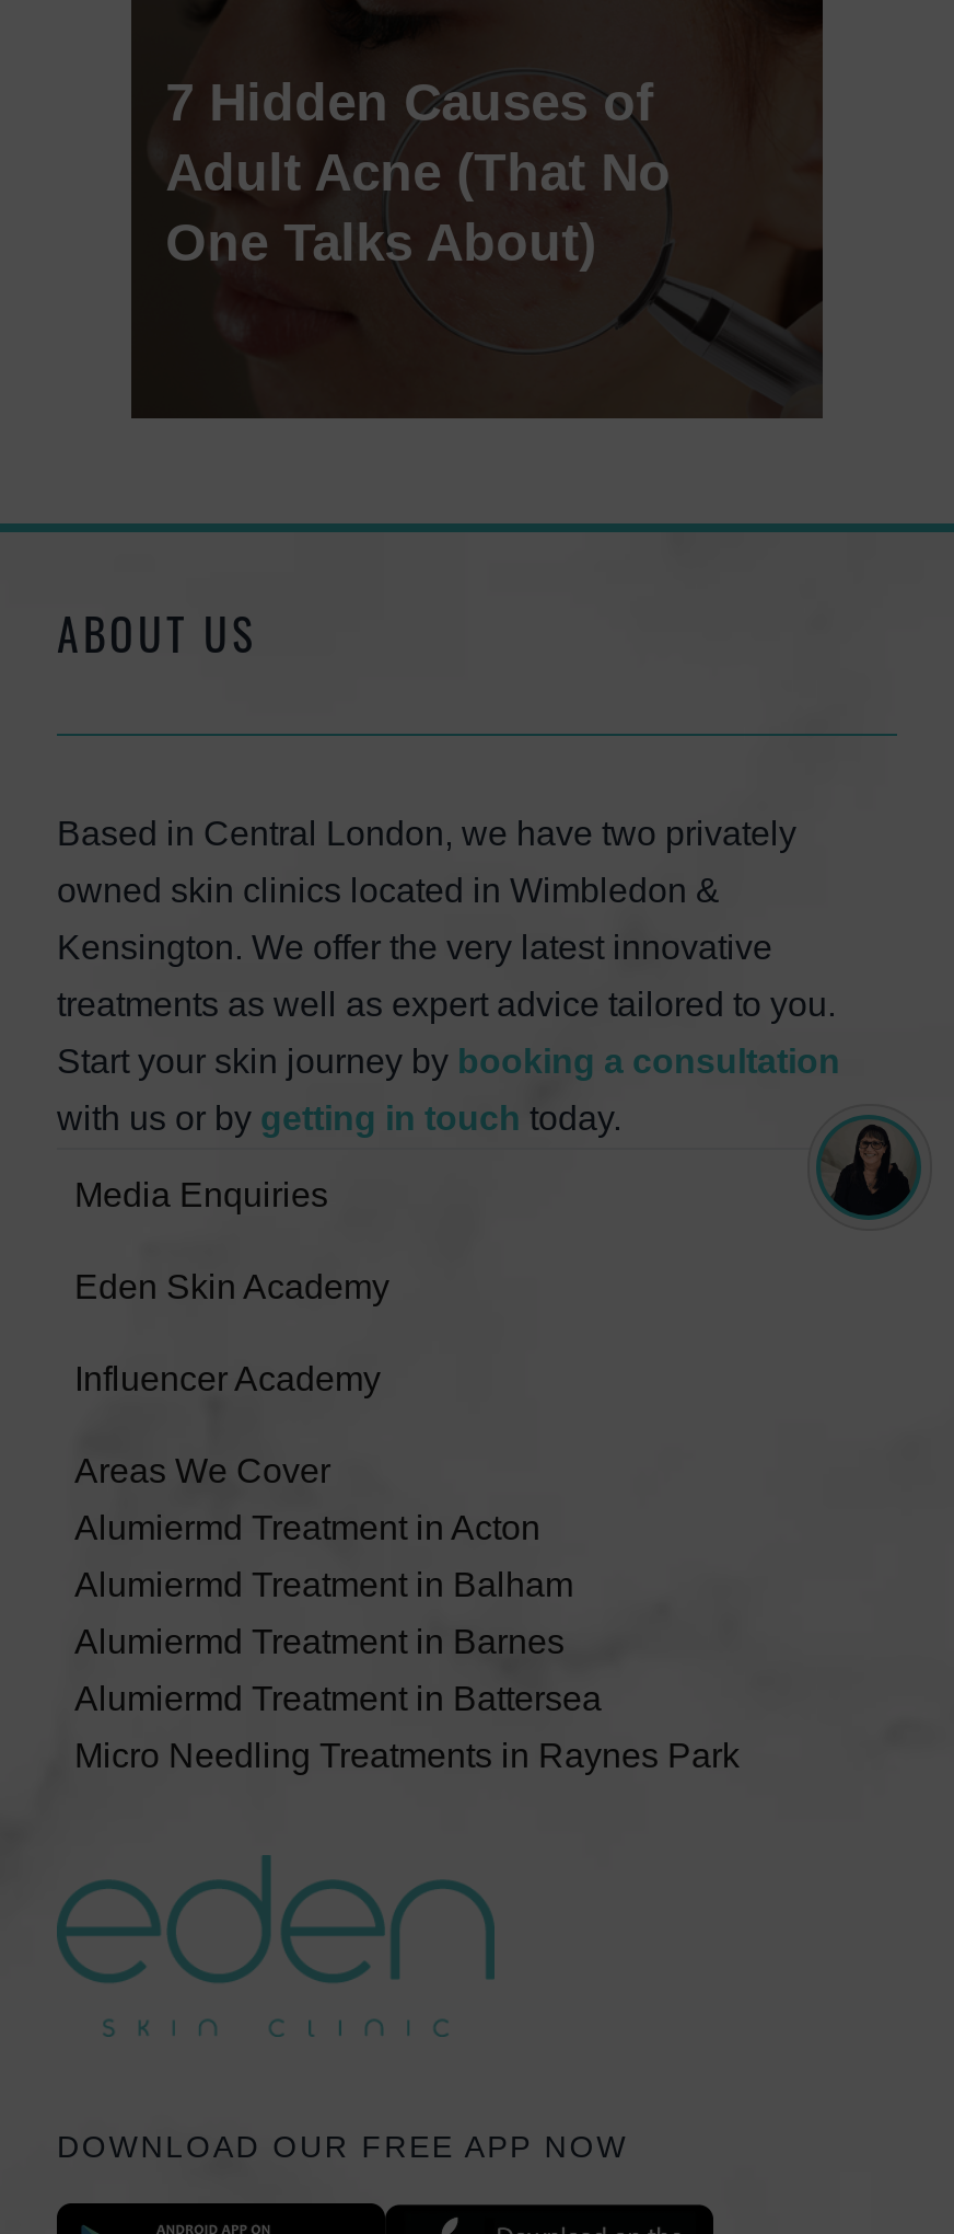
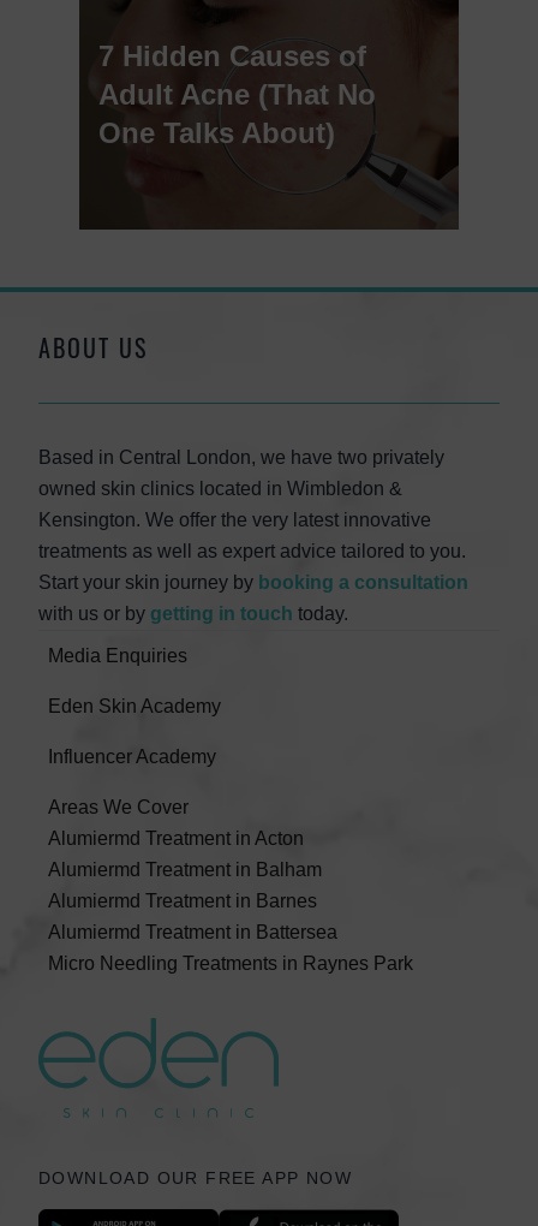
- [image]
